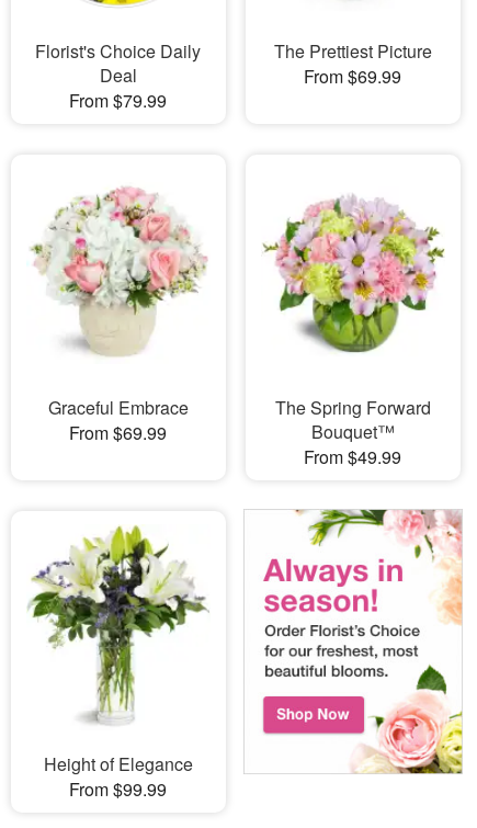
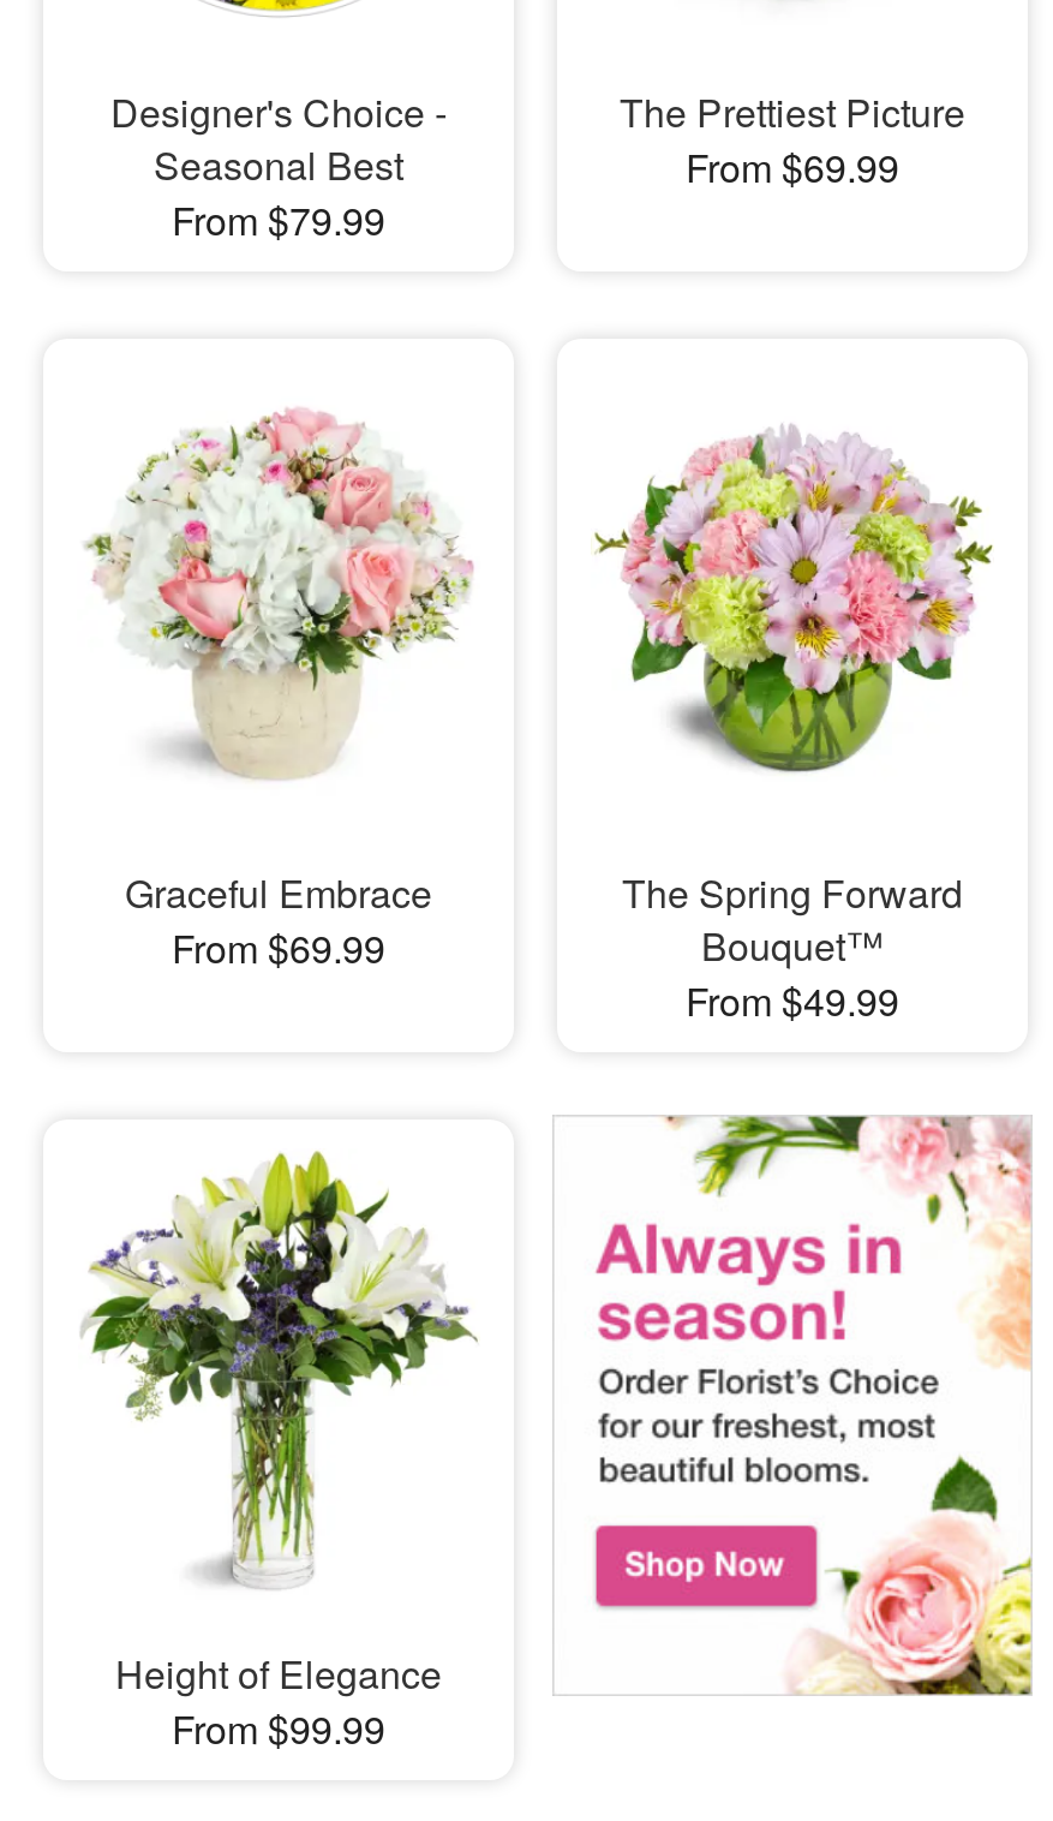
- Florist's Choice Daily
- Deal
+ Designer's Choice -
+ Seasonal Best
